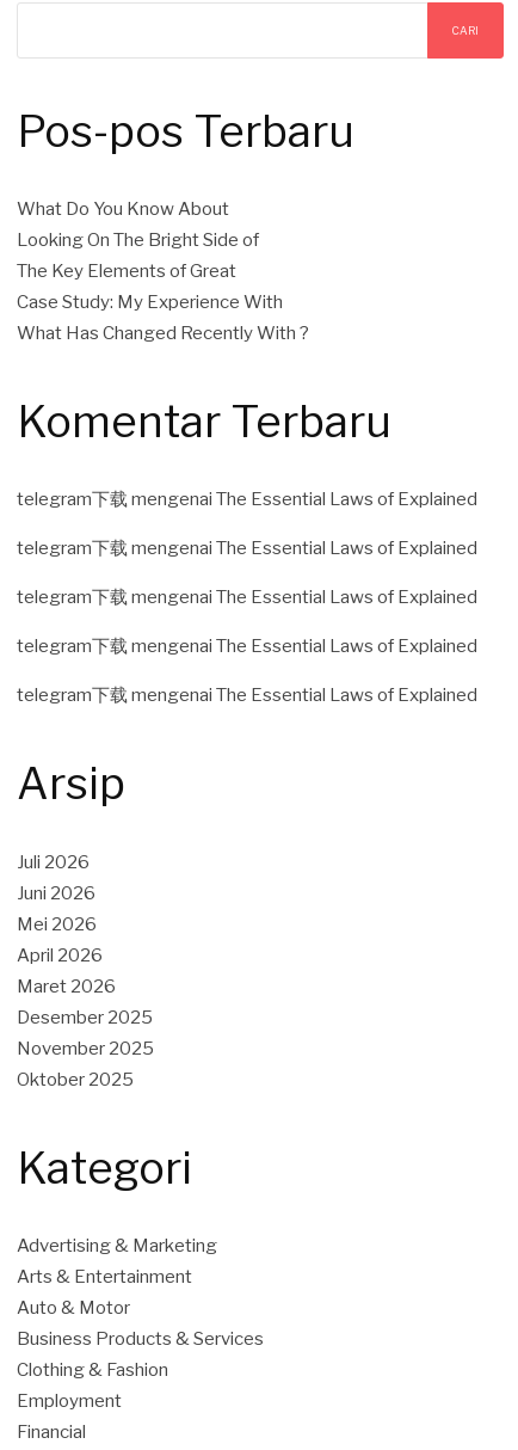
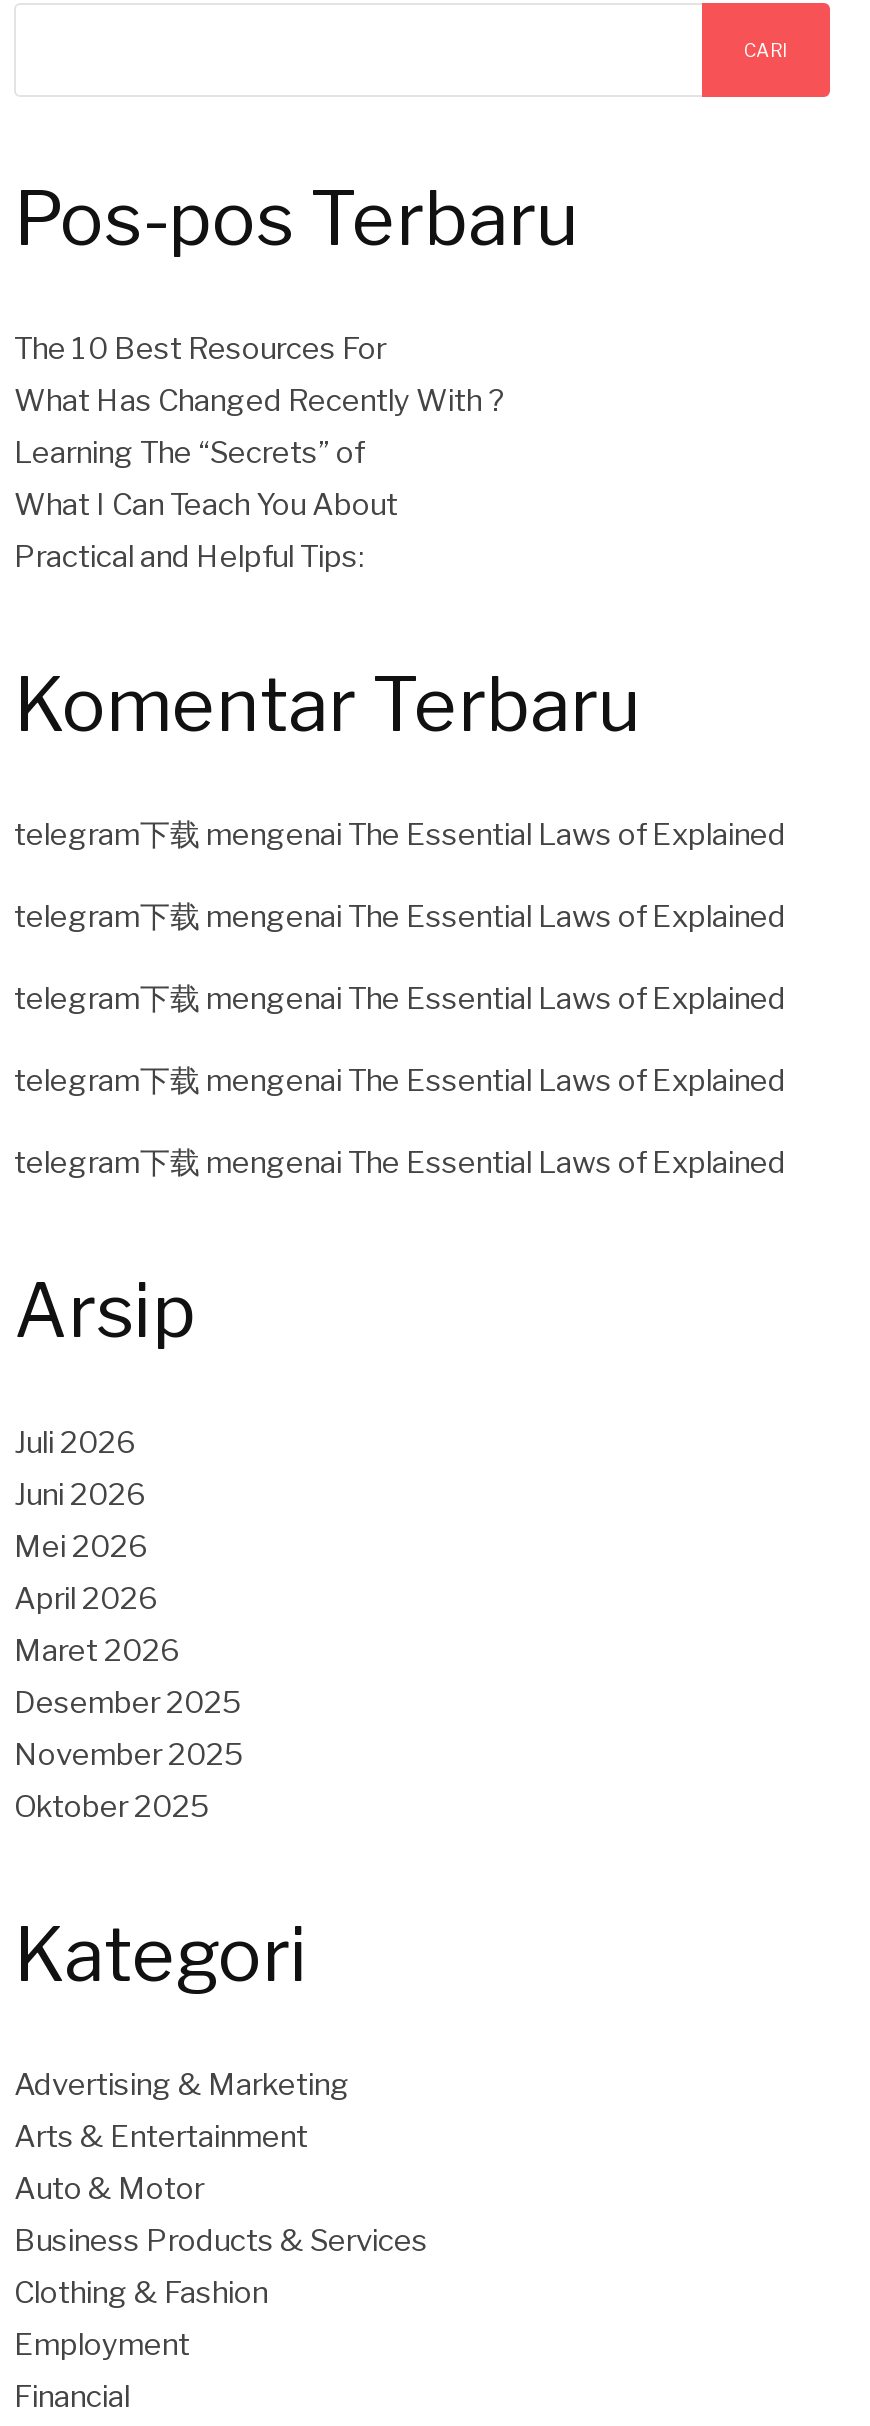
- What Do You Know About
- Looking On The Bright Side of
- The Key Elements of Great
- Case Study: My Experience With
+ The 10 Best Resources For

moved up: What Has Changed Recently With ?

+ Learning The “Secrets” of
+ What I Can Teach You About
+ Practical and Helpful Tips:
